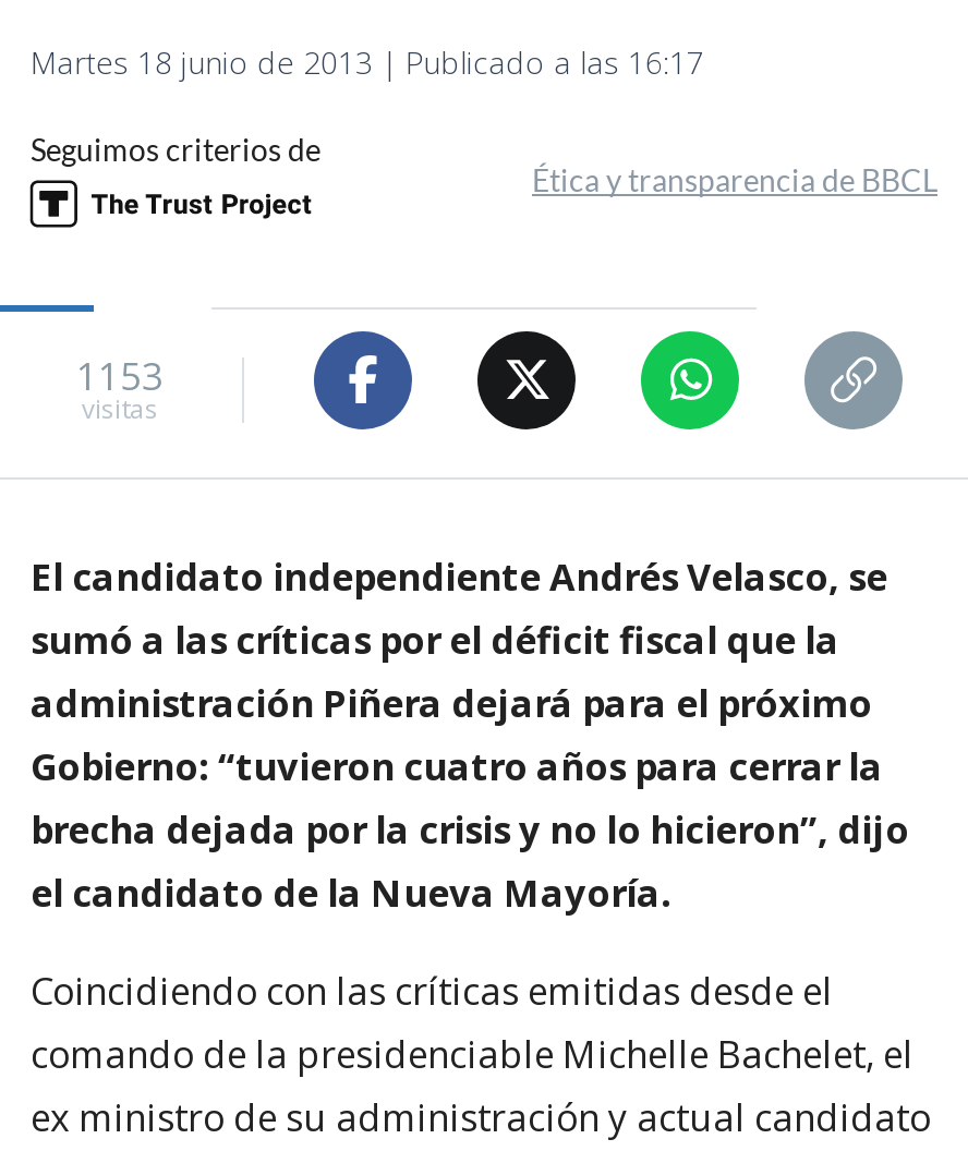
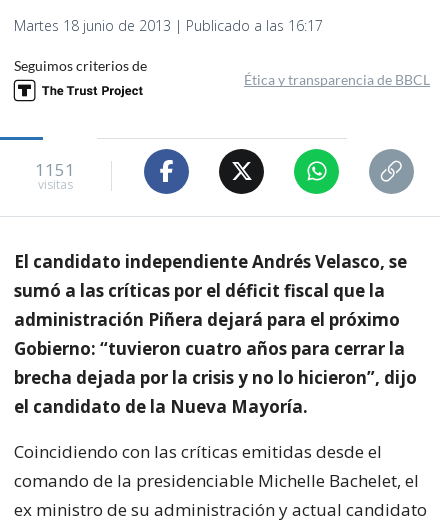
- 1153
+ 1151
